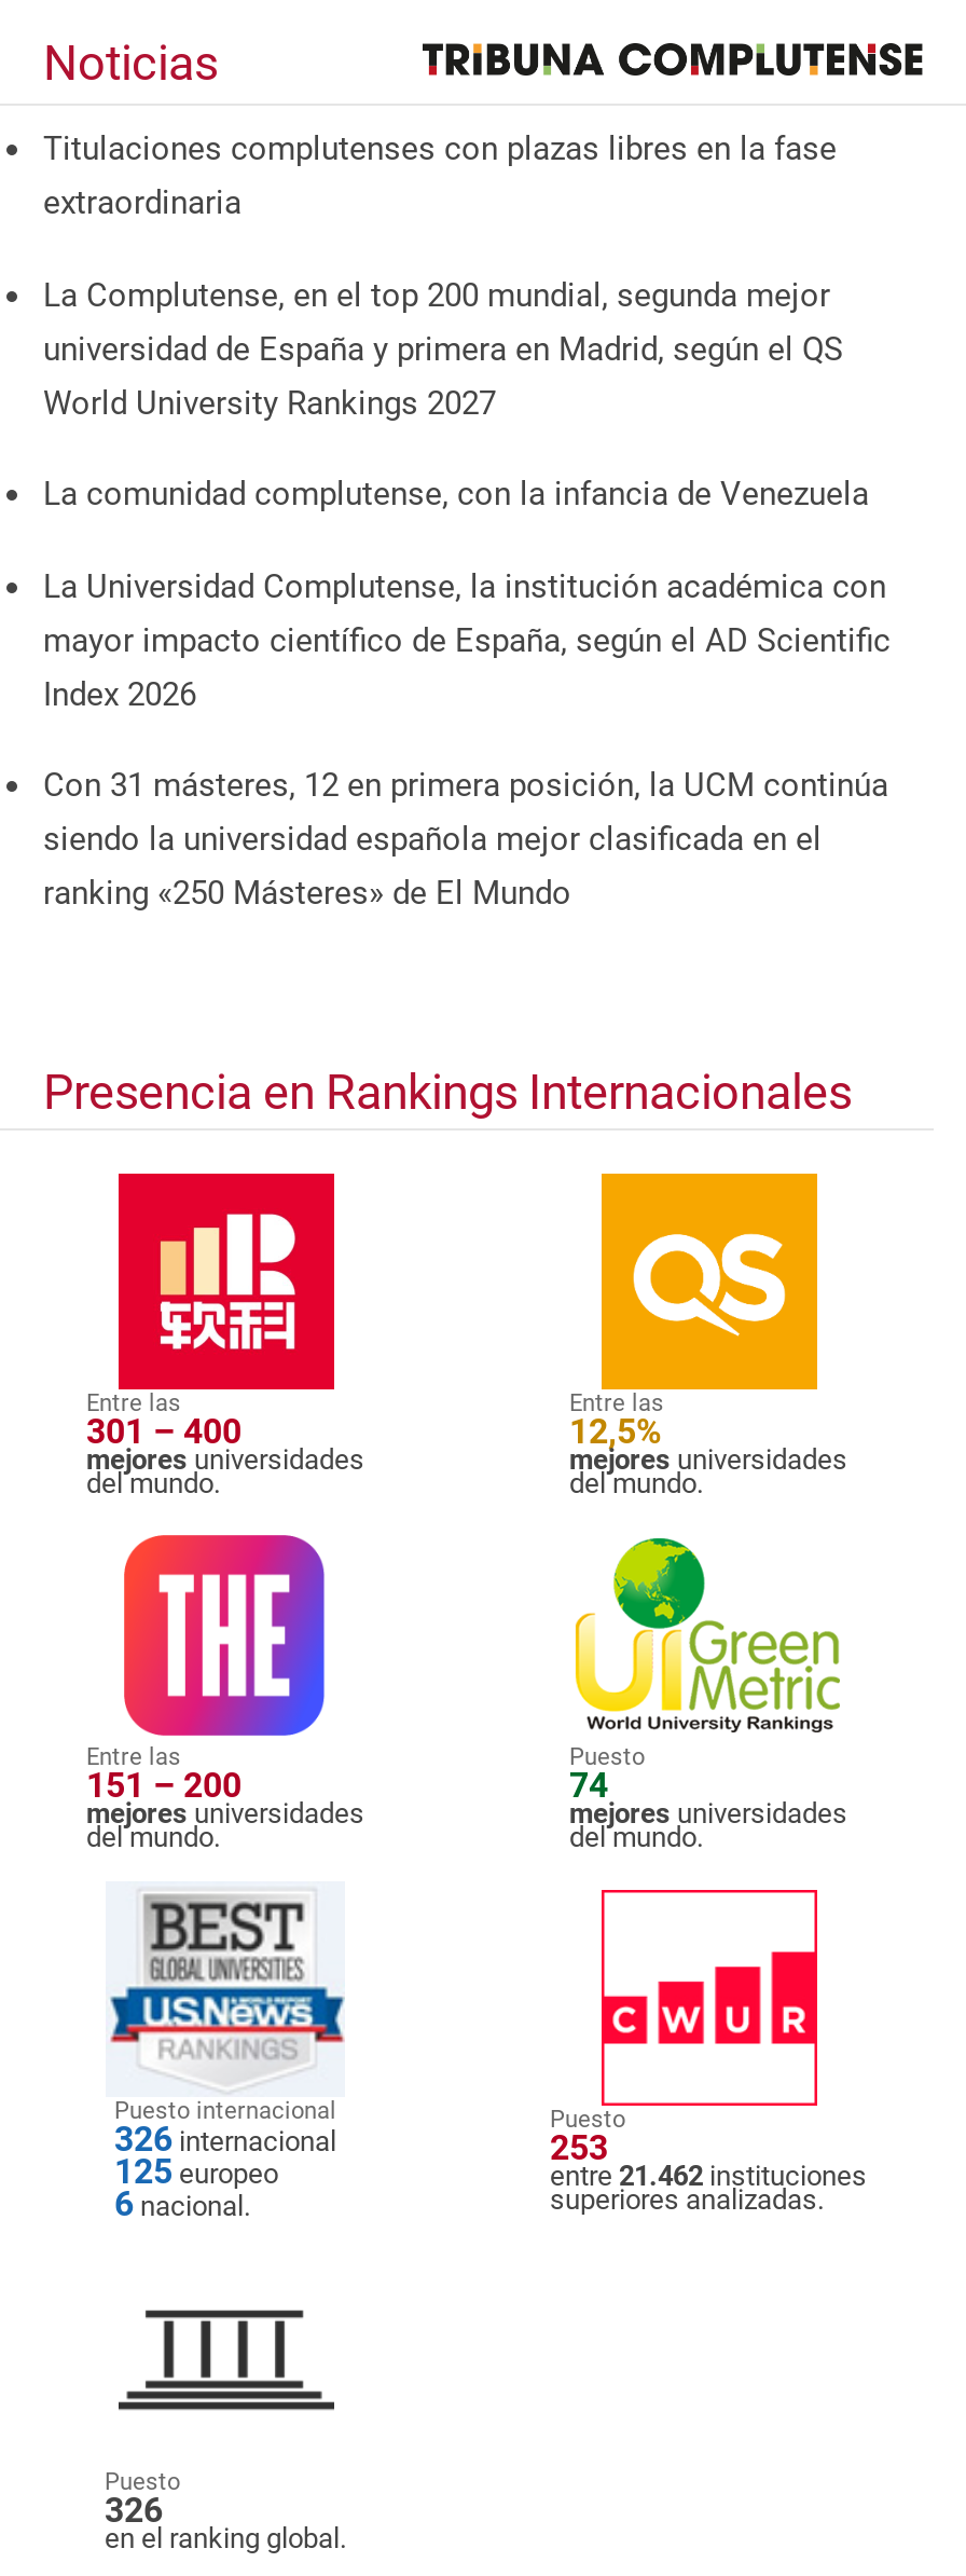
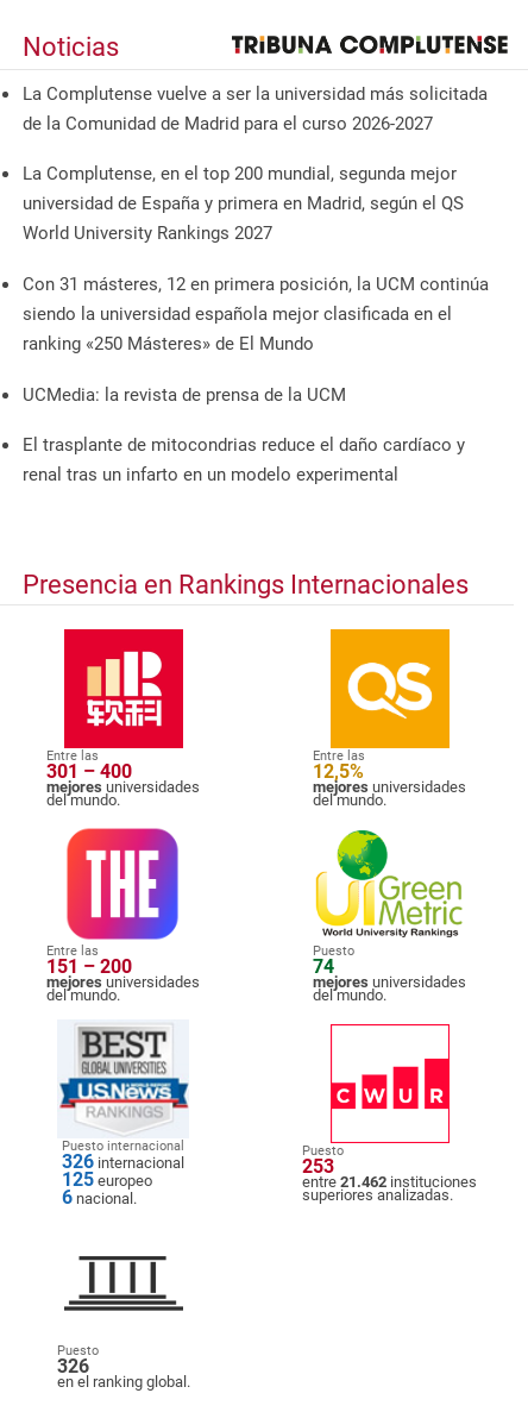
- Titulaciones complutenses con plazas libres en la fase
- extraordinaria
+ La Complutense vuelve a ser la universidad más solicitada
+ de la Comunidad de Madrid para el curso 2026-2027

- La comunidad complutense, con la infancia de Venezuela
- La Universidad Complutense, la institución académica con
- mayor impacto científico de España, según el AD Scientific
- Index 2026

moved up: Con 31 másteres, 12 en primera posición, la UCM continúa | siendo la universidad española mejor clasificada en el | ranking «250 Másteres» de El Mundo

+ UCMedia: la revista de prensa de la UCM
+ El trasplante de mitocondrias reduce el daño cardíaco y
+ renal tras un infarto en un modelo experimental
